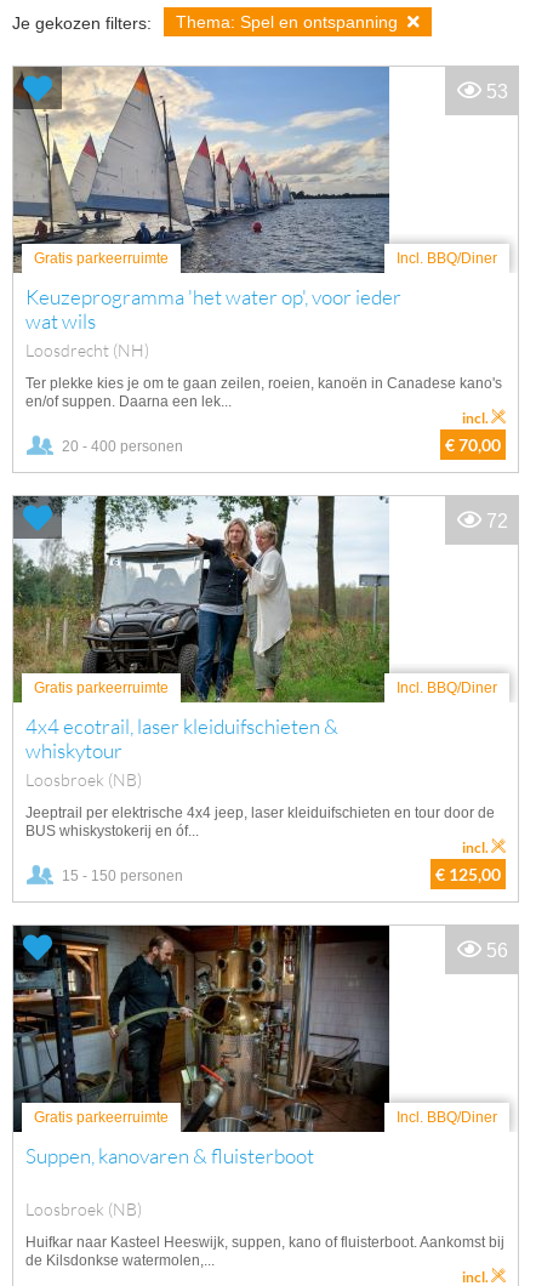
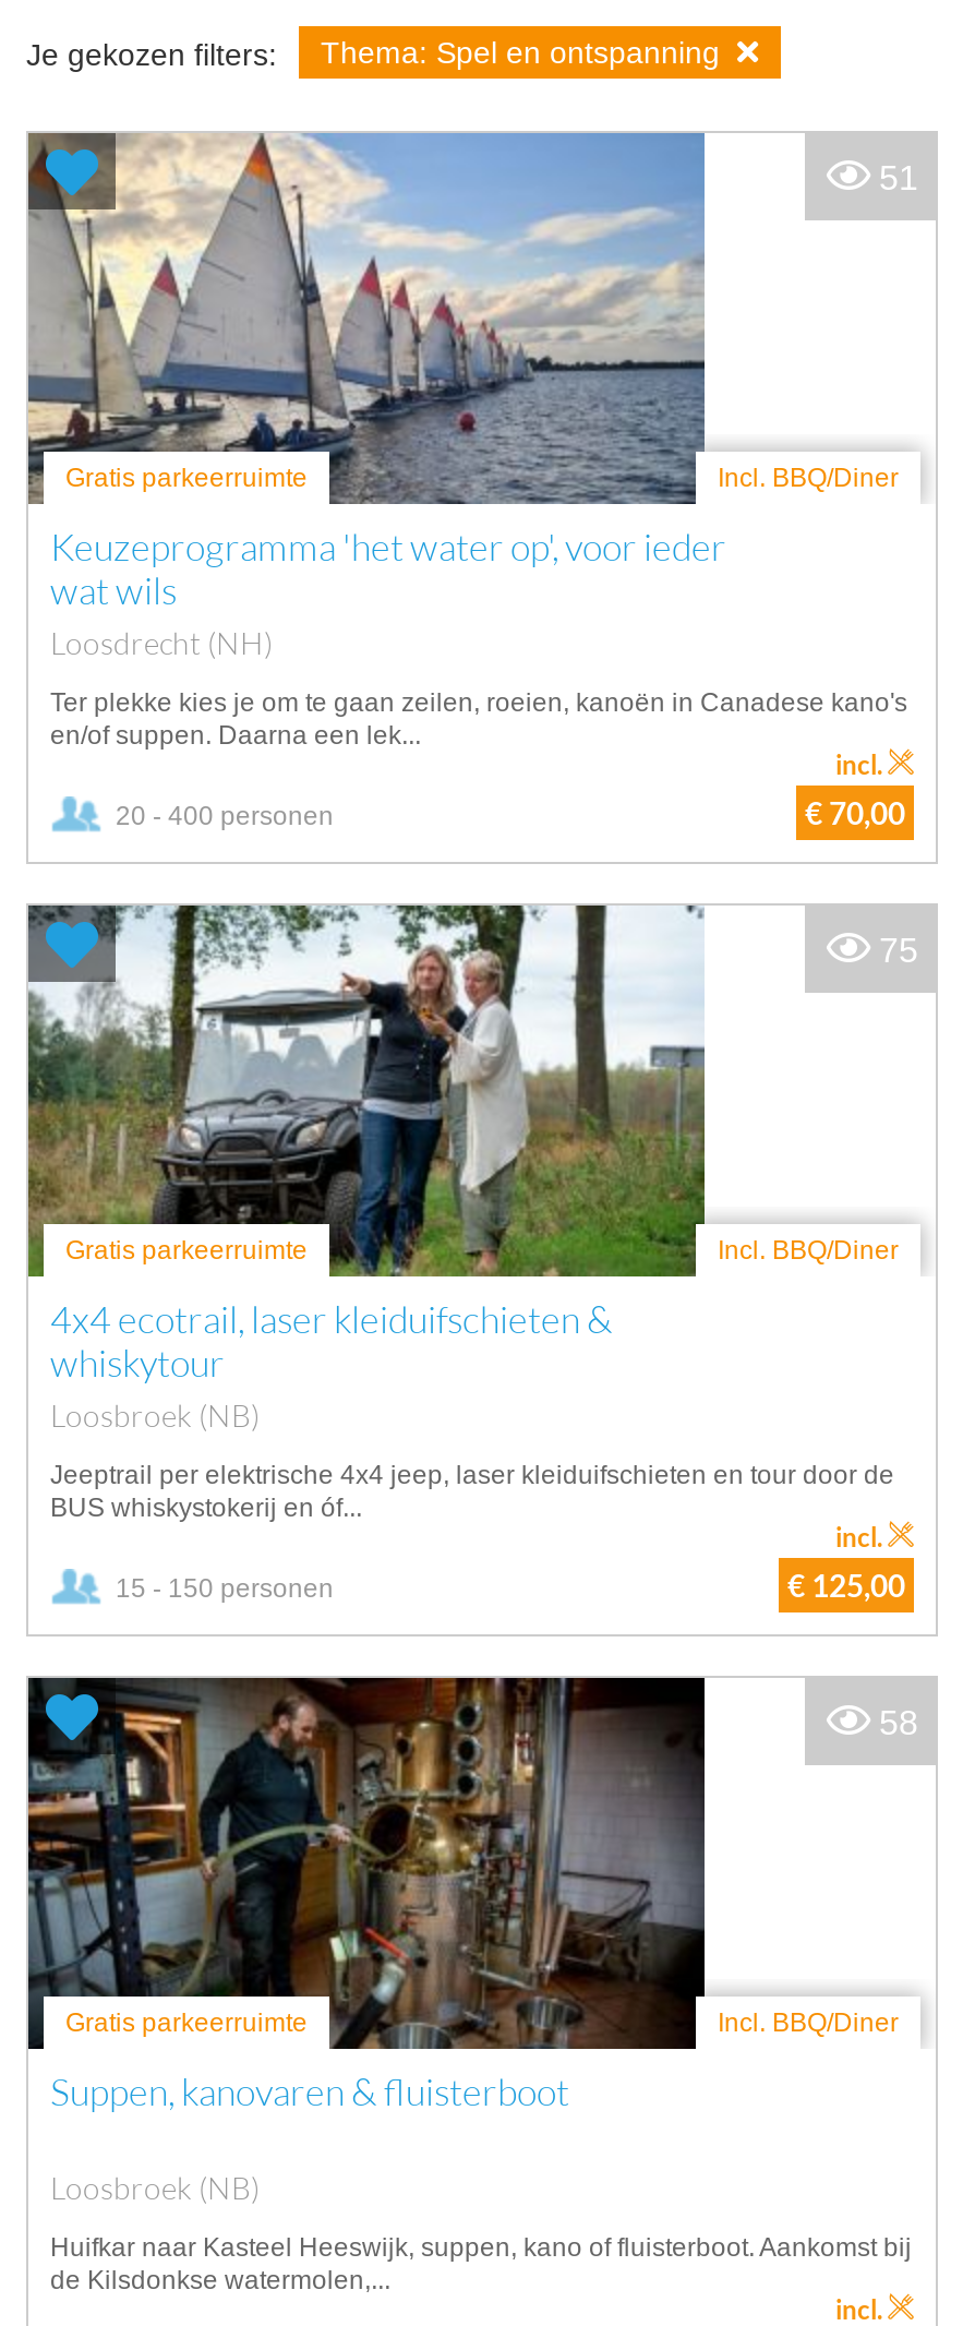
- 53
+ 51

- 72
+ 75

- 56
+ 58
